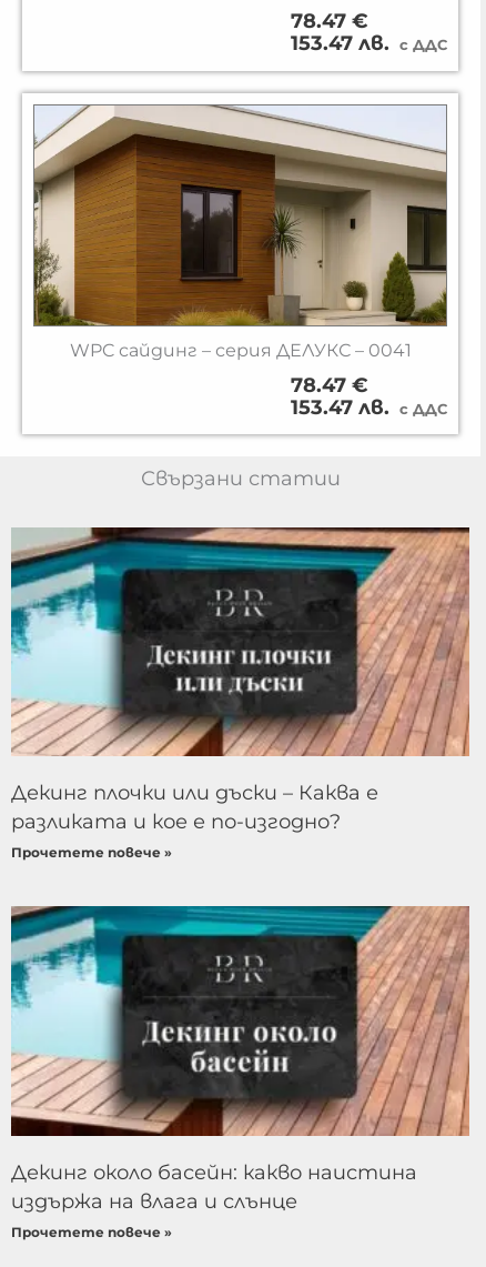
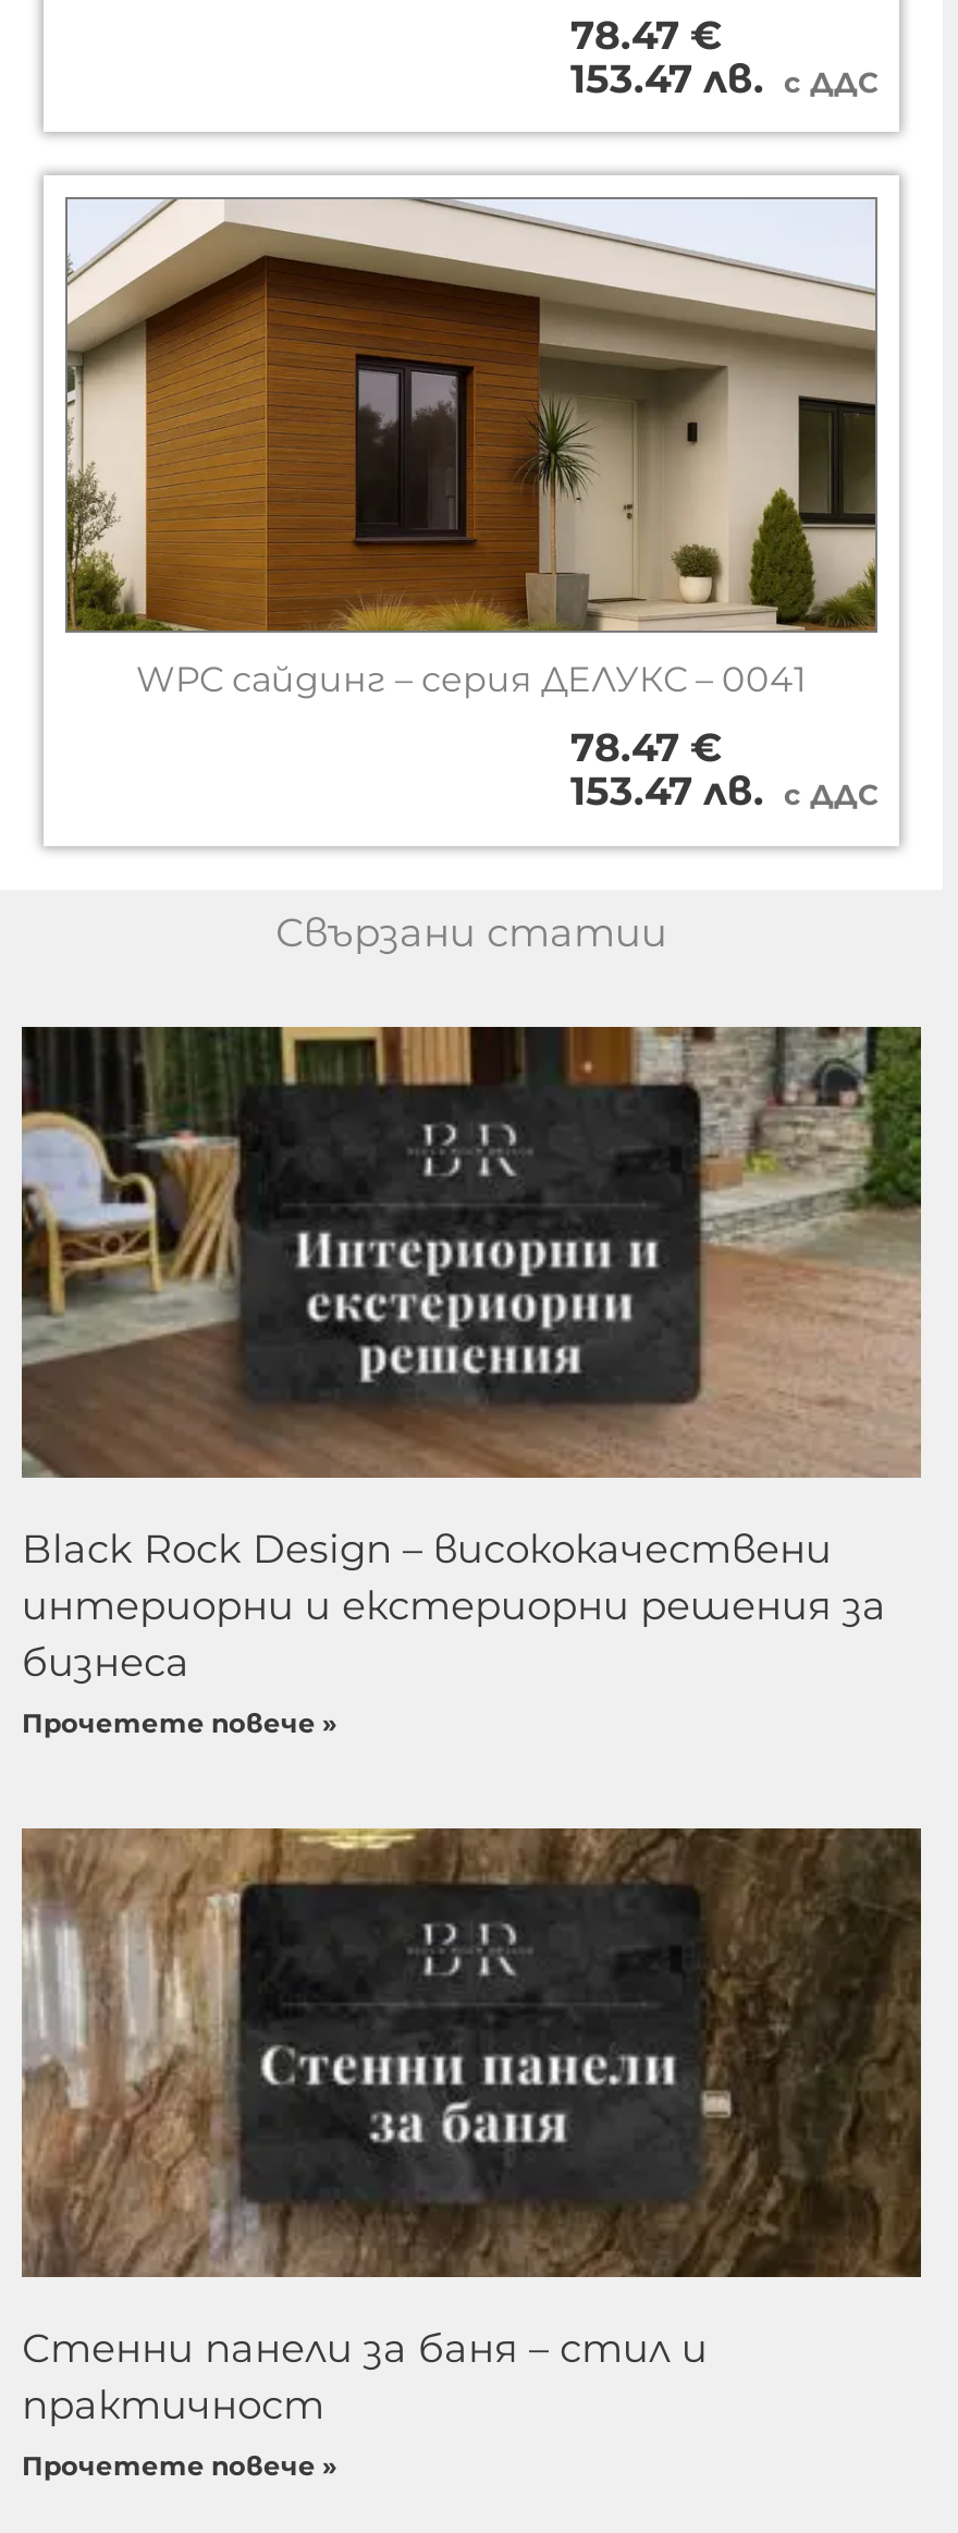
- [image]
- Декинг плочки или дъски – Каква е
- разликата и кое е по-изгодно?
+ [image]
+ Black Rock Design – висококачествени
+ интериорни и екстериорни решения за
+ бизнеса

- [image]
- Декинг около басейн: какво наистина
- издържа на влага и слънце
+ [image]
+ Стенни панели за баня – стил и
+ практичност
